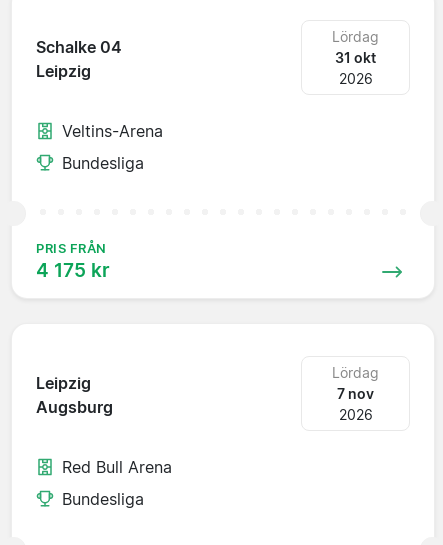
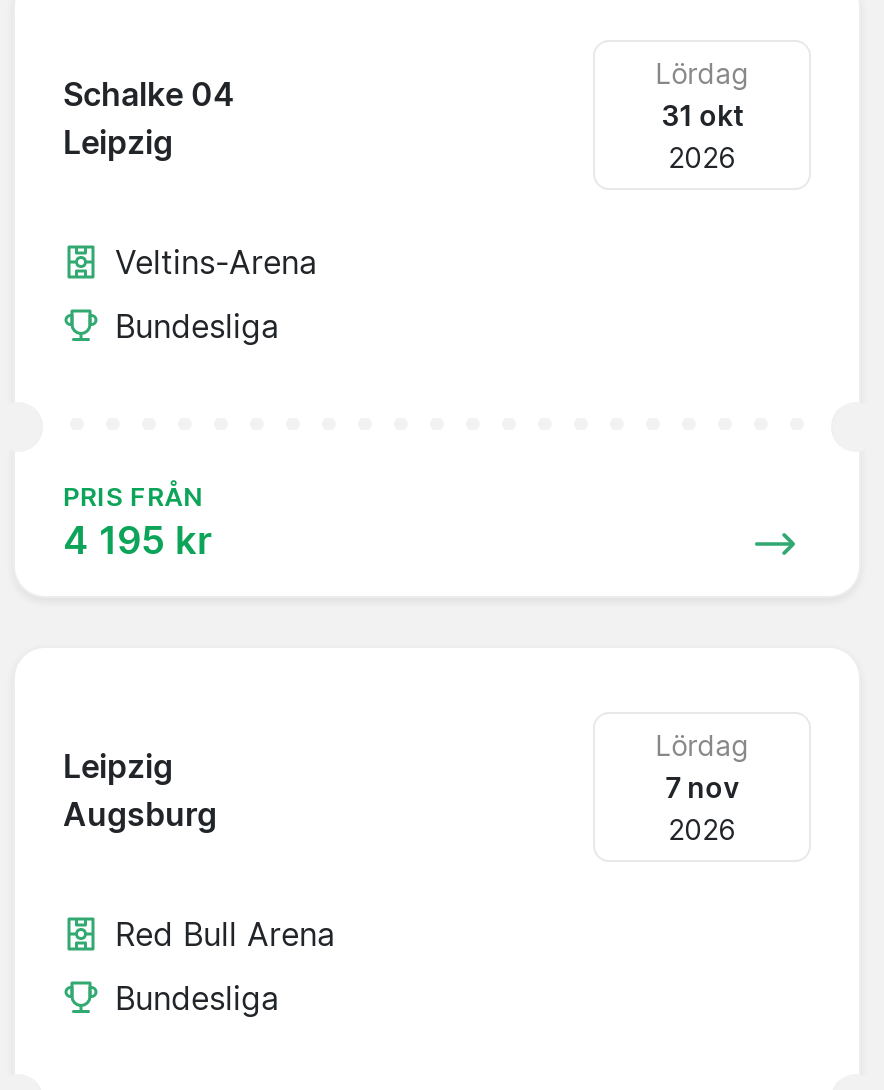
- 4 175 kr
+ 4 195 kr
